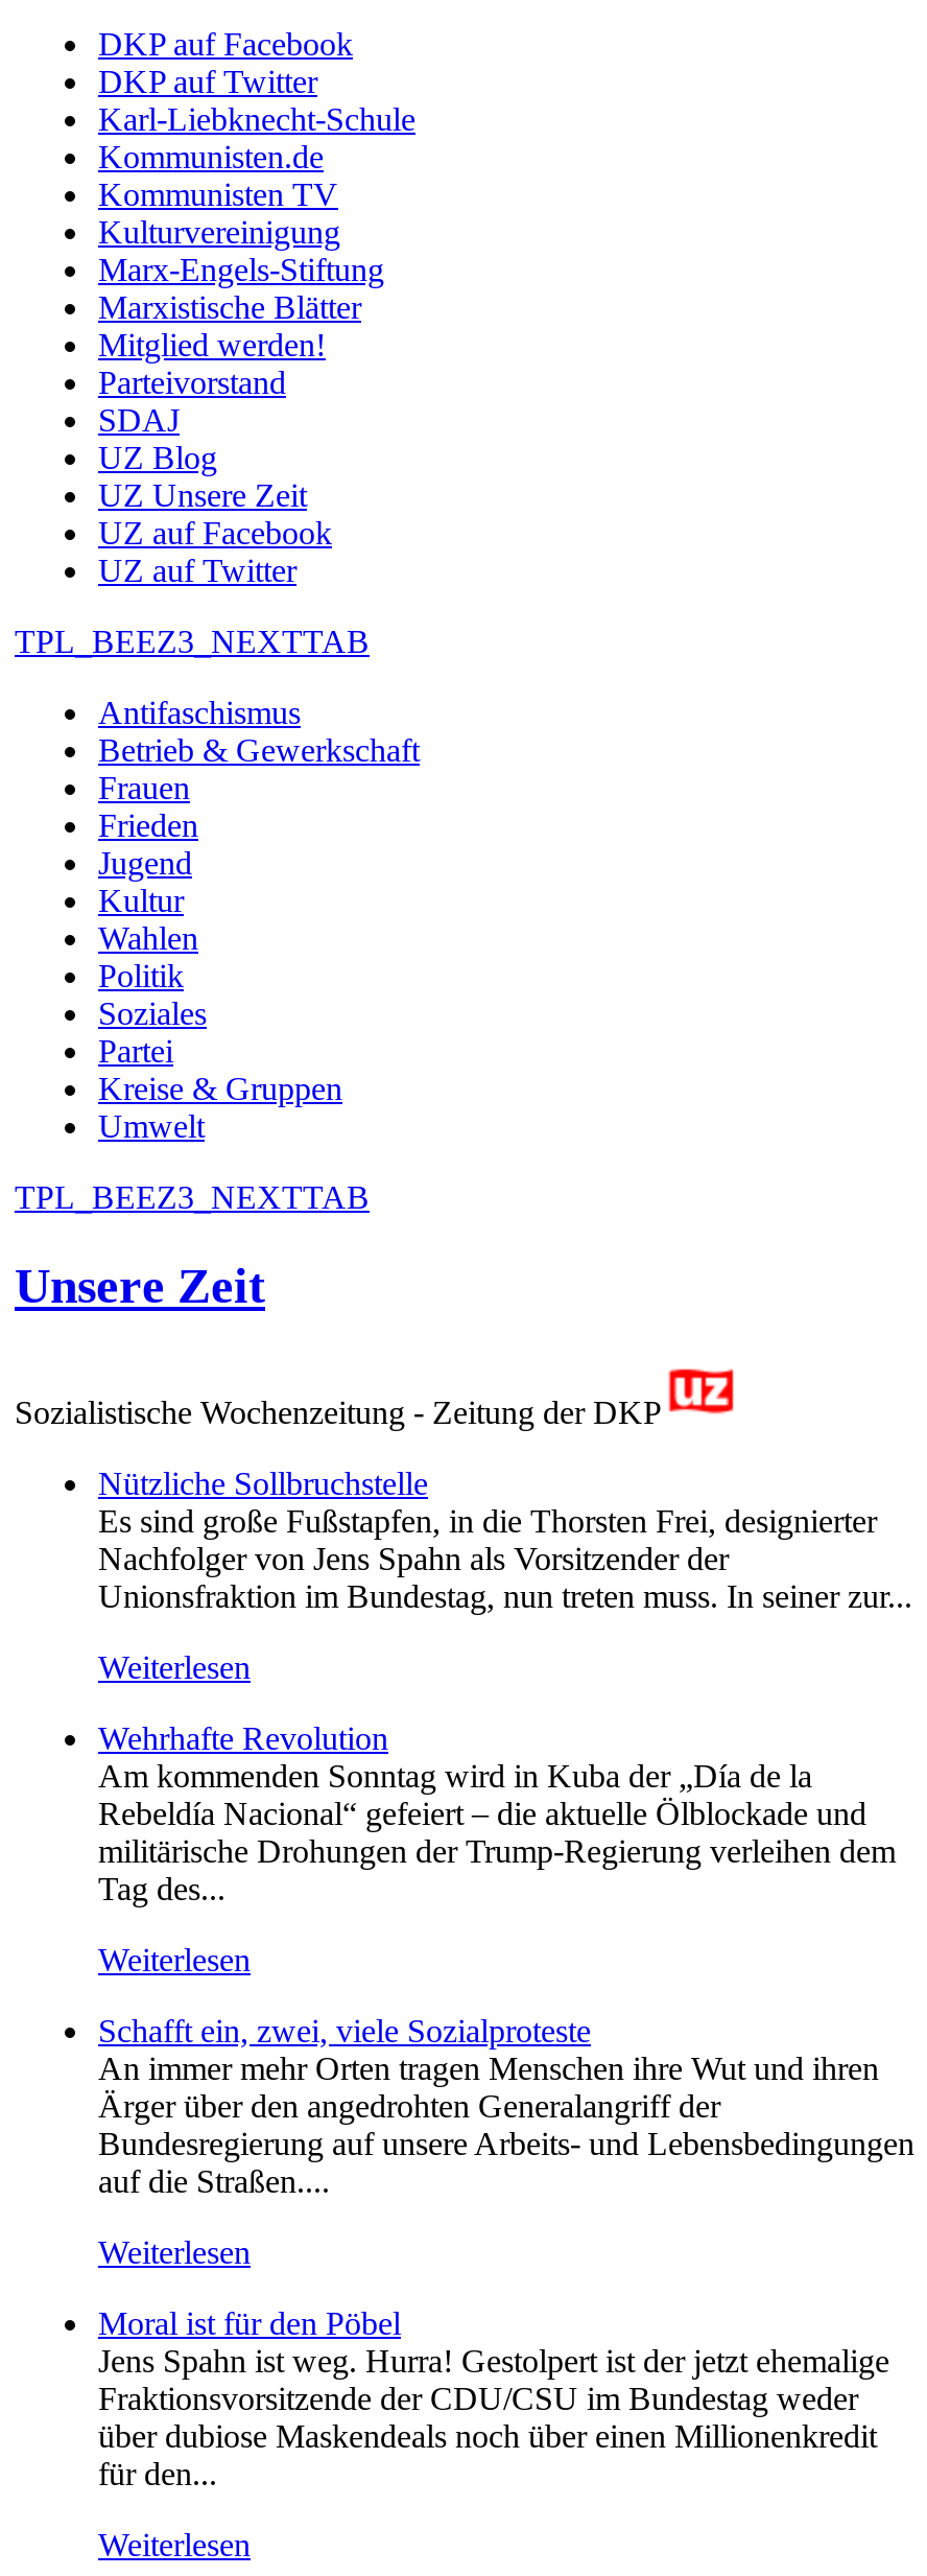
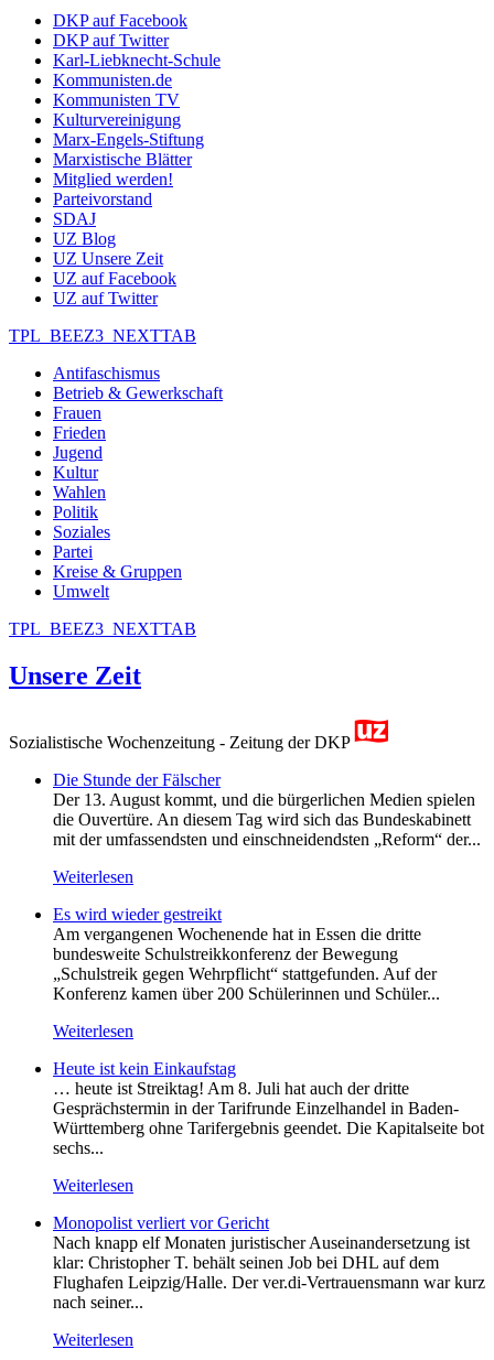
- Nützliche Sollbruchstelle
- Es sind große Fußstapfen, in die Thorsten Frei, designierter
- Nachfolger von Jens Spahn als Vorsitzender der
- Unionsfraktion im Bundestag, nun treten muss. In seiner zur...
+ Die Stunde der Fälscher
+ Der 13. August kommt, und die bürgerlichen Medien spielen
+ die Ouvertüre. An diesem Tag wird sich das Bundeskabinett
+ mit der umfassendsten und einschneidendsten „Reform“ der...

- Wehrhafte Revolution
- Am kommenden Sonntag wird in Kuba der „Día de la
- Rebeldía Nacional“ gefeiert – die aktuelle Ölblockade und
- militärische Drohungen der Trump-Regierung verleihen dem
- Tag des...
+ Es wird wieder gestreikt
+ Am vergangenen Wochenende hat in Essen die dritte
+ bundesweite Schulstreikkonferenz der Bewegung
+ „Schulstreik gegen Wehrpflicht“ stattgefunden. Auf der
+ Konferenz kamen über 200 Schülerinnen und Schüler...

- Schafft ein, zwei, viele Sozialproteste
- An immer mehr Orten tragen Menschen ihre Wut und ihren
- Ärger über den angedrohten Generalangriff der
- Bundesregierung auf unsere Arbeits- und Lebensbedingungen
- auf die Straßen....
+ Heute ist kein Einkaufstag
+ … heute ist Streiktag! Am 8. Juli hat auch der dritte
+ Gesprächstermin in der Tarifrunde Einzelhandel in Baden-
+ Württemberg ohne Tarifergebnis geendet. Die Kapitalseite bot
+ sechs...

- Moral ist für den Pöbel
- Jens Spahn ist weg. Hurra! Gestolpert ist der jetzt ehemalige
- Fraktionsvorsitzende der CDU/CSU im Bundestag weder
- über dubiose Maskendeals noch über einen Millionenkredit
- für den...
+ Monopolist verliert vor Gericht
+ Nach knapp elf Monaten juristischer Auseinandersetzung ist
+ klar: Christopher T. behält seinen Job bei DHL auf dem
+ Flughafen Leipzig/Halle. Der ver.di-Vertrauensmann war kurz
+ nach seiner...
